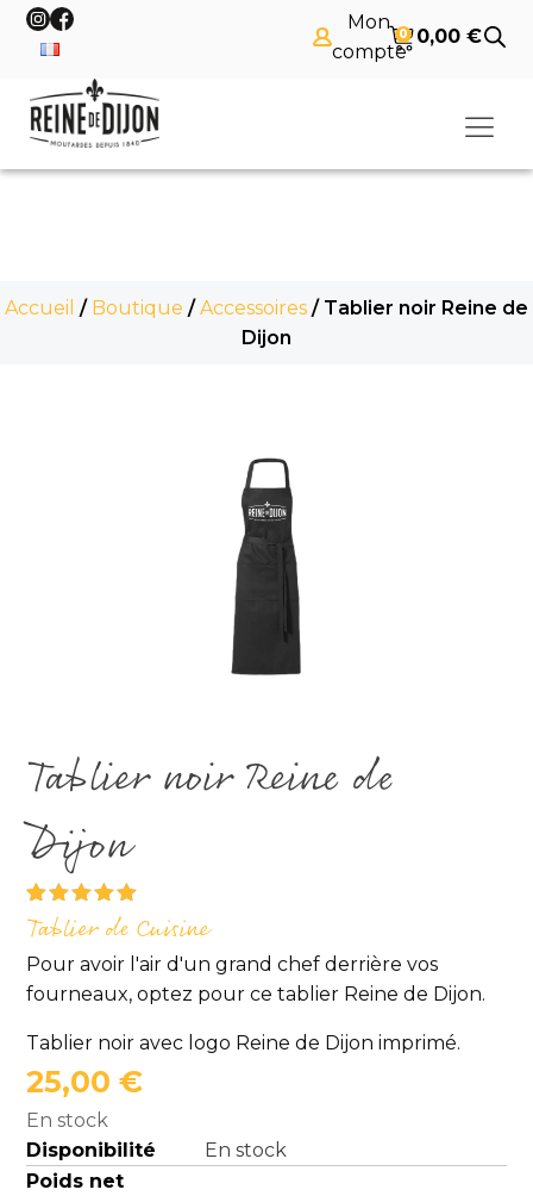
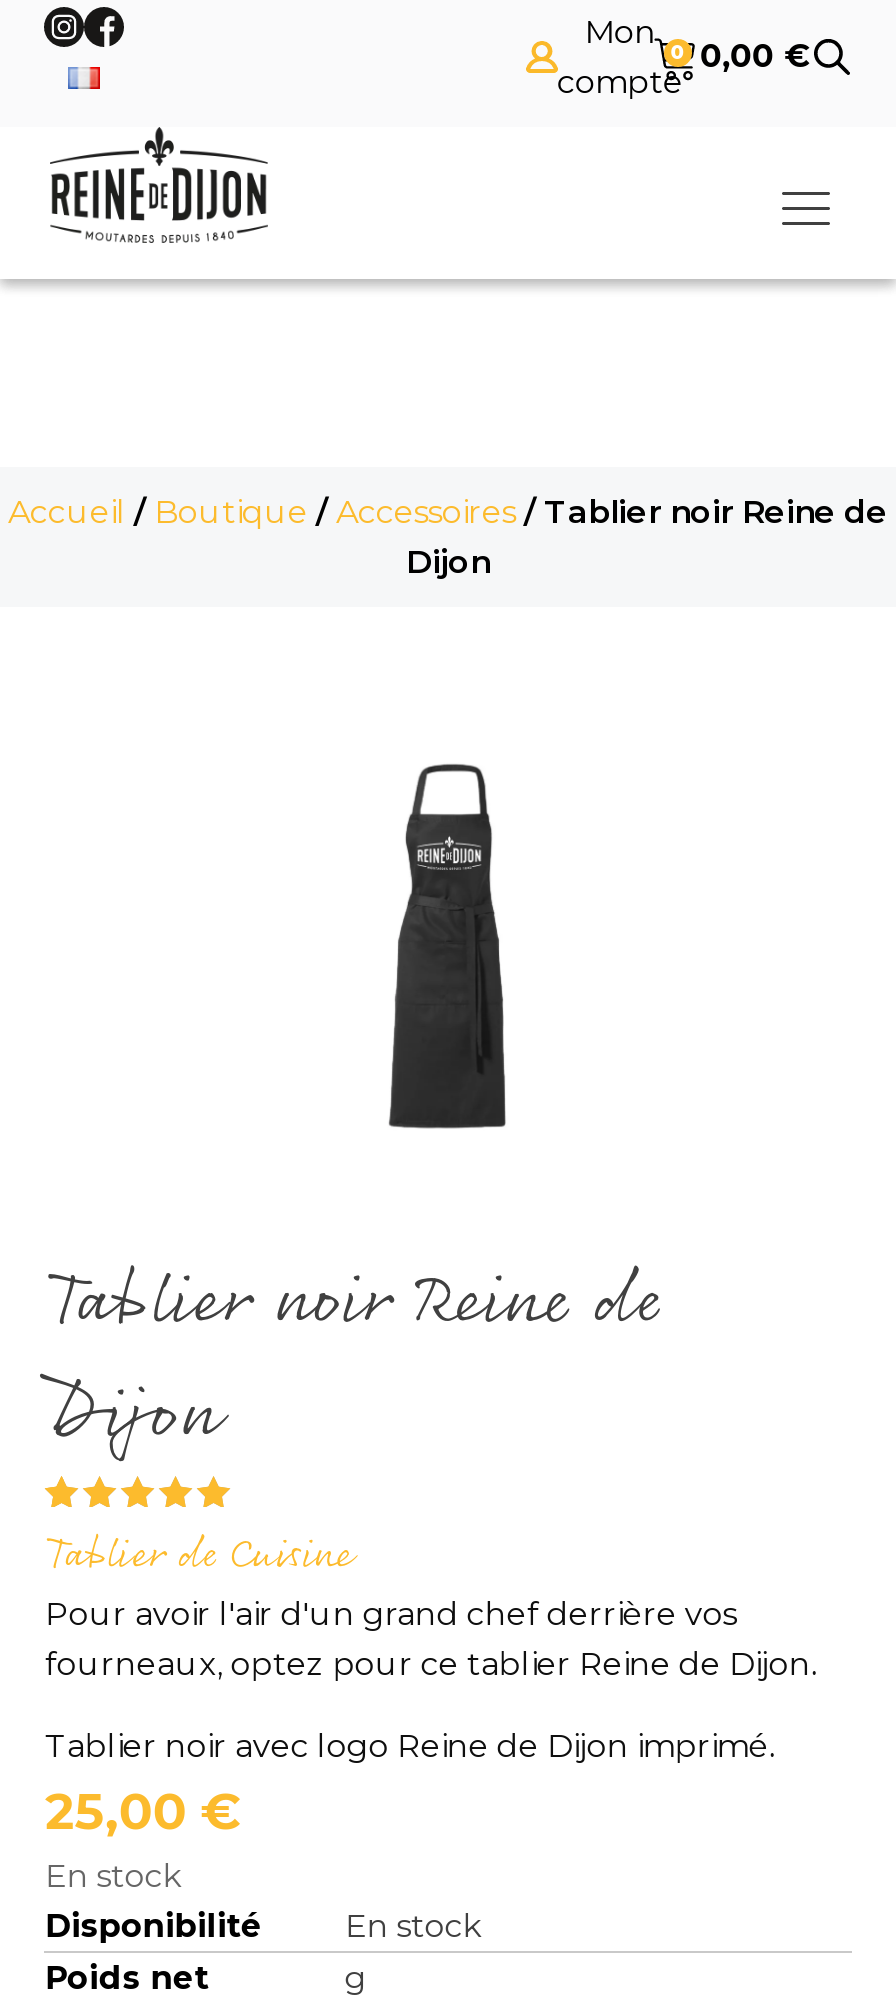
+ g
